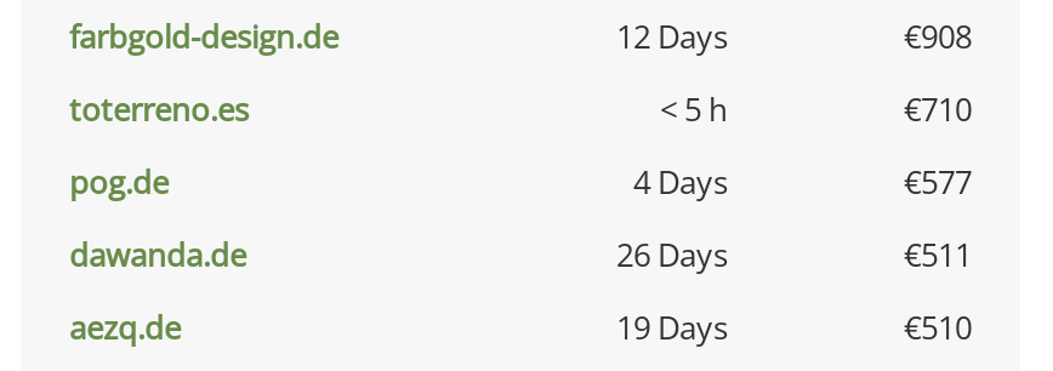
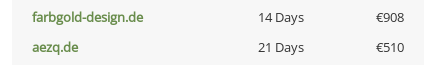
- 12 Days
+ 14 Days

- toterreno.es
- < 5 h
- €710
- pog.de
- 4 Days
- €577
- dawanda.de
- 26 Days
- €511

- 19 Days
+ 21 Days
